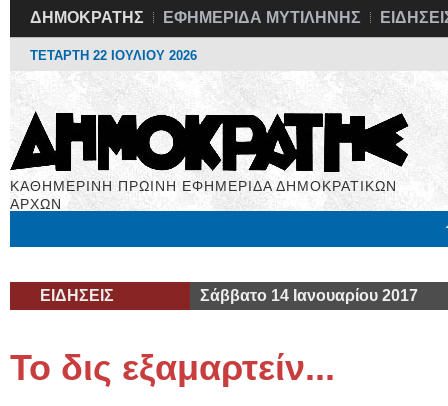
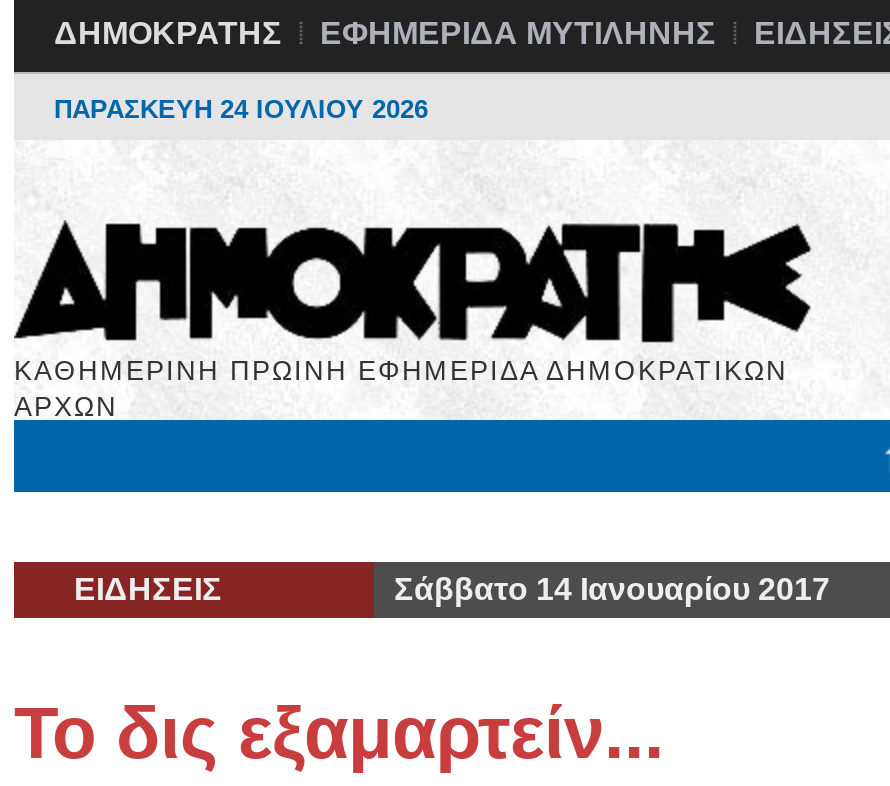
- ΤΕΤΑΡΤΗ 22 ΙΟΥΛΙΟΥ 2026
+ ΠΑΡΑΣΚΕΥΗ 24 ΙΟΥΛΙΟΥ 2026
